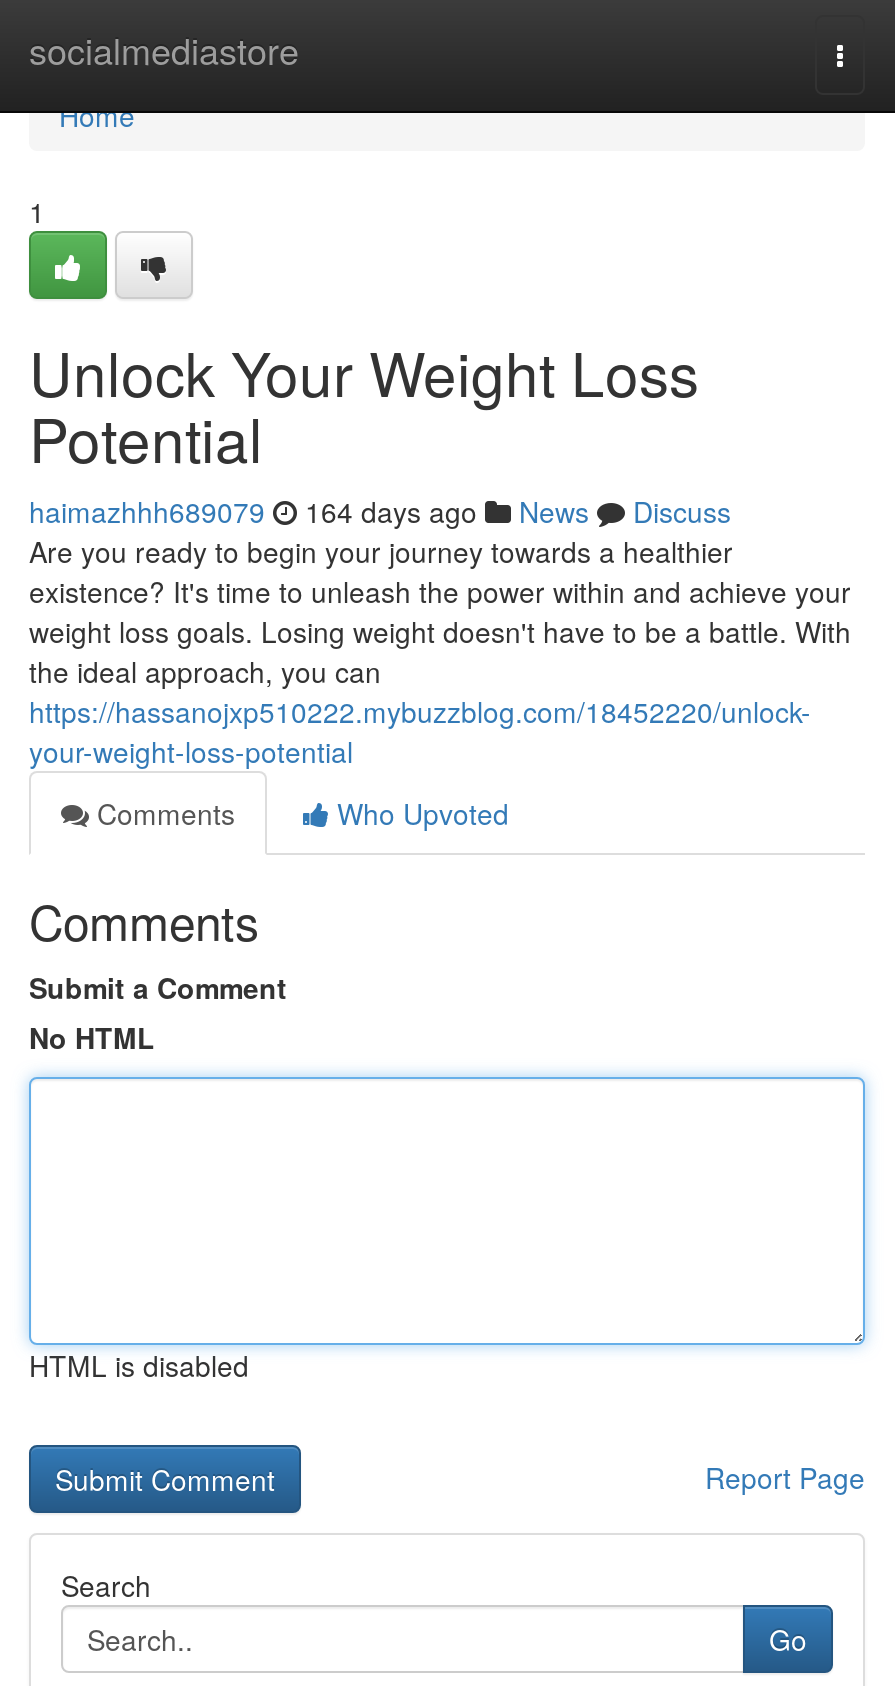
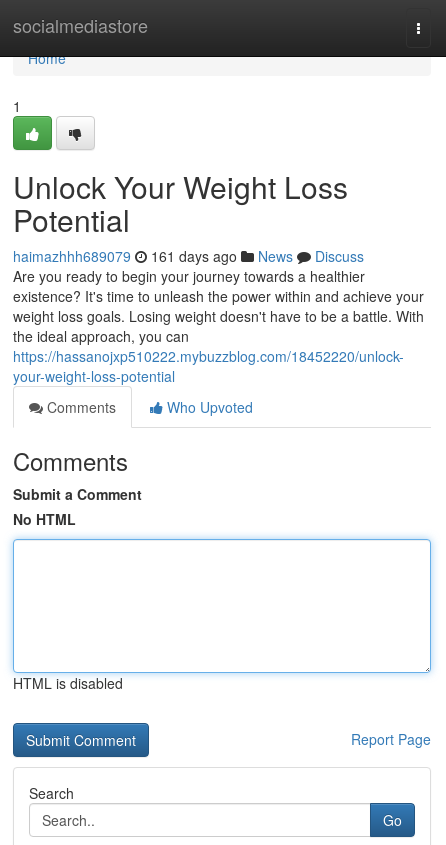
- haimazhhh689079 164 days ago News Discuss
+ haimazhhh689079 161 days ago News Discuss
